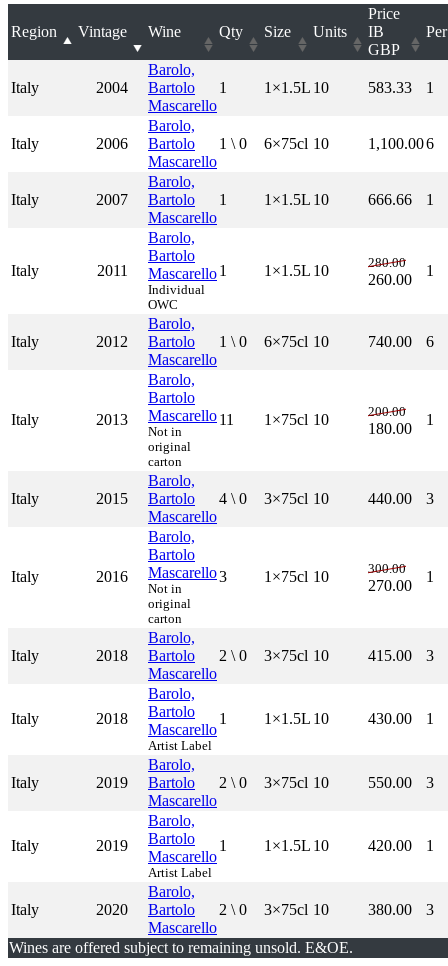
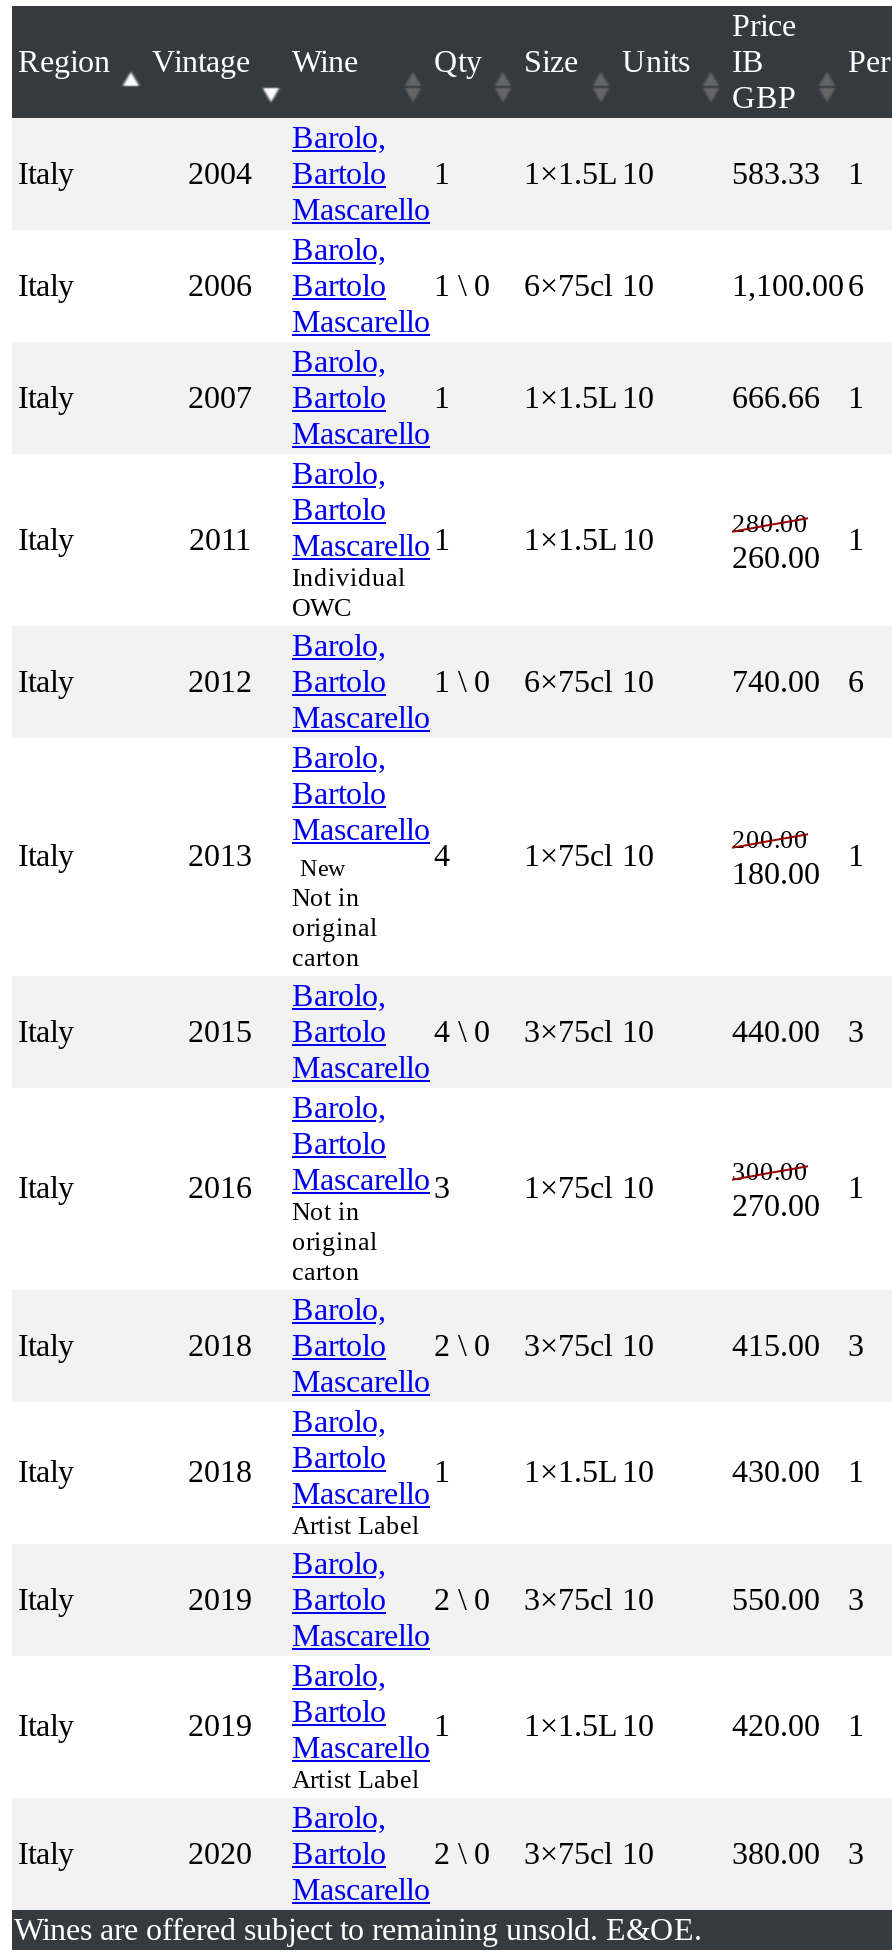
- 11
+ 4

+ New
